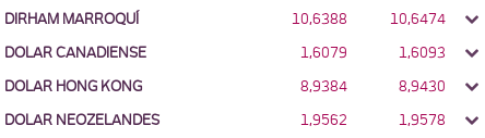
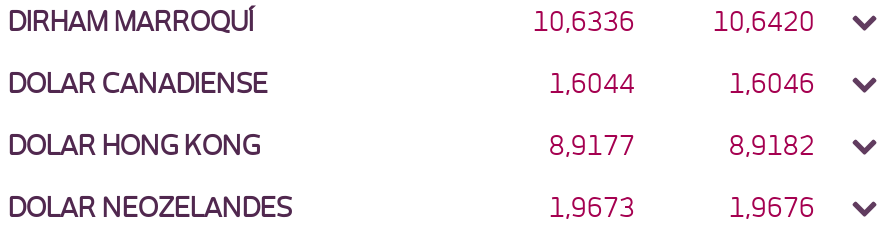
- 10,6388
+ 10,6336

- 10,6474
+ 10,6420

- 1,6079
+ 1,6044

- 1,6093
+ 1,6046

- 8,9384
+ 8,9177

- 8,9430
+ 8,9182

- 1,9562
+ 1,9673

- 1,9578
+ 1,9676
